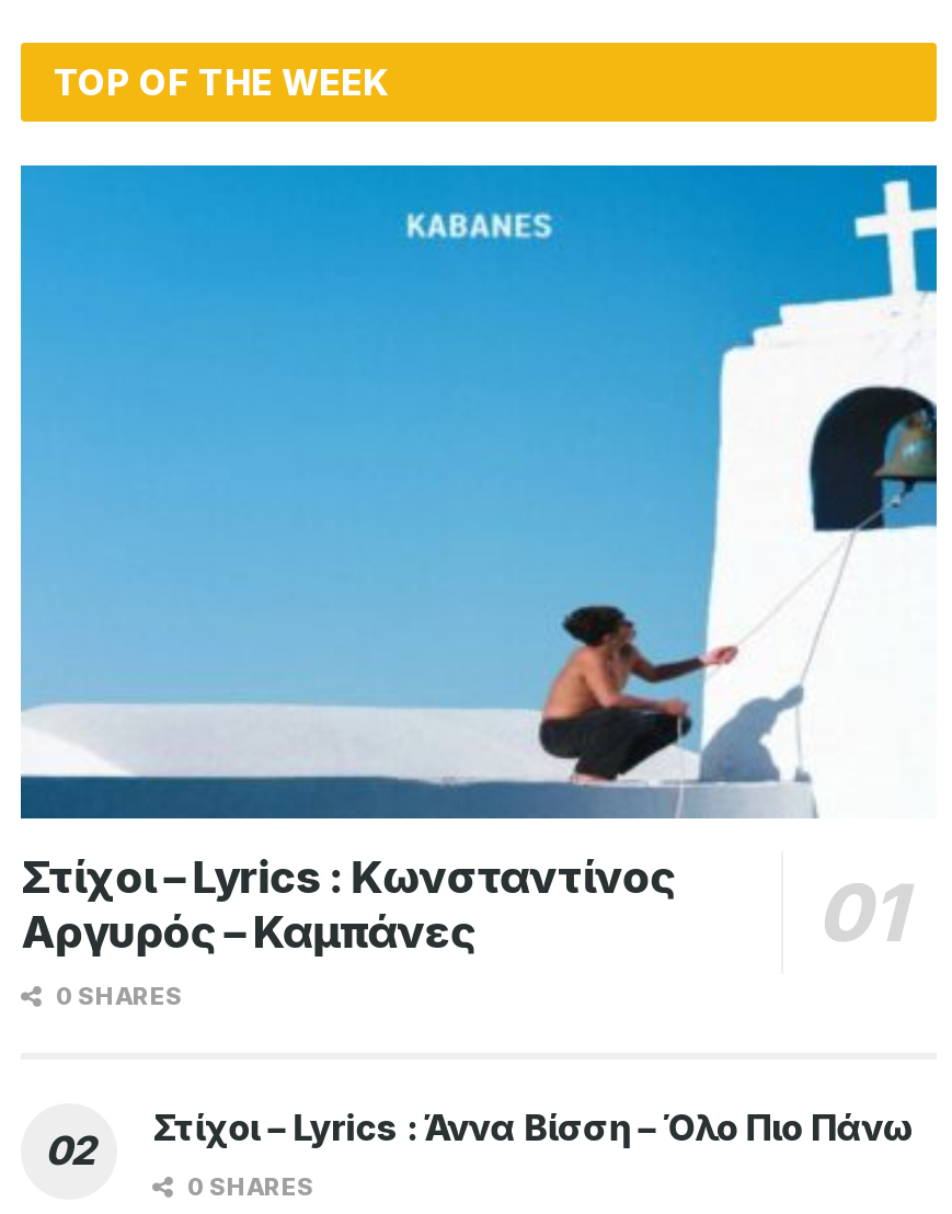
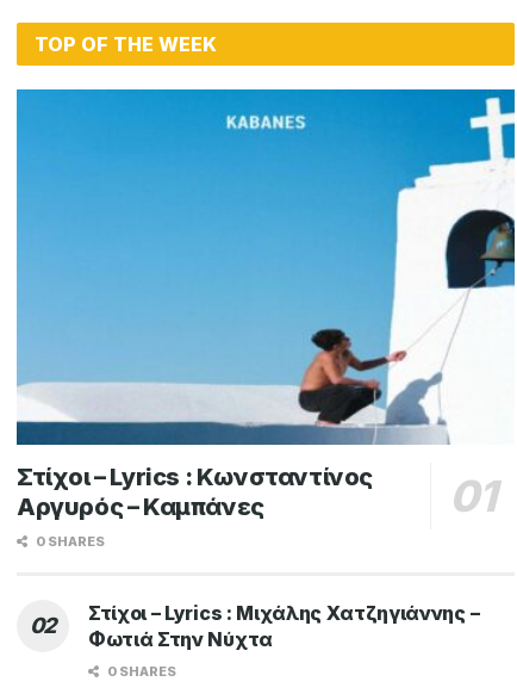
- Στίχοι – Lyrics : Άννα Βίσση – Όλο Πιο Πάνω
+ Στίχοι – Lyrics : Μιχάλης Χατζηγιάννης –
+ Φωτιά Στην Νύχτα
